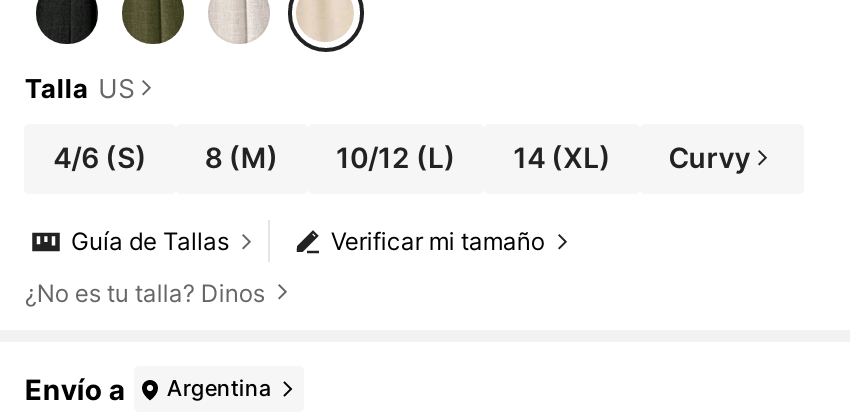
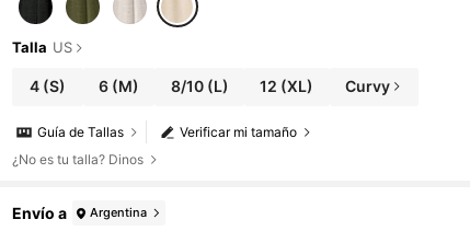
- 4/6 (S)
+ 4 (S)

- 8 (M)
+ 6 (M)

- 10/12 (L)
+ 8/10 (L)

- 14 (XL)
+ 12 (XL)
